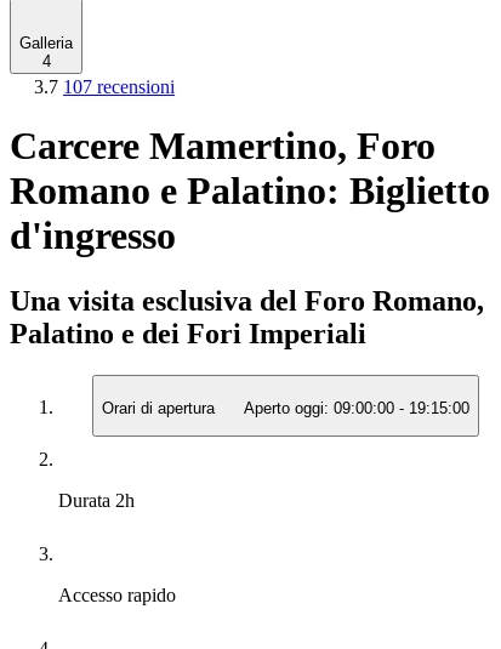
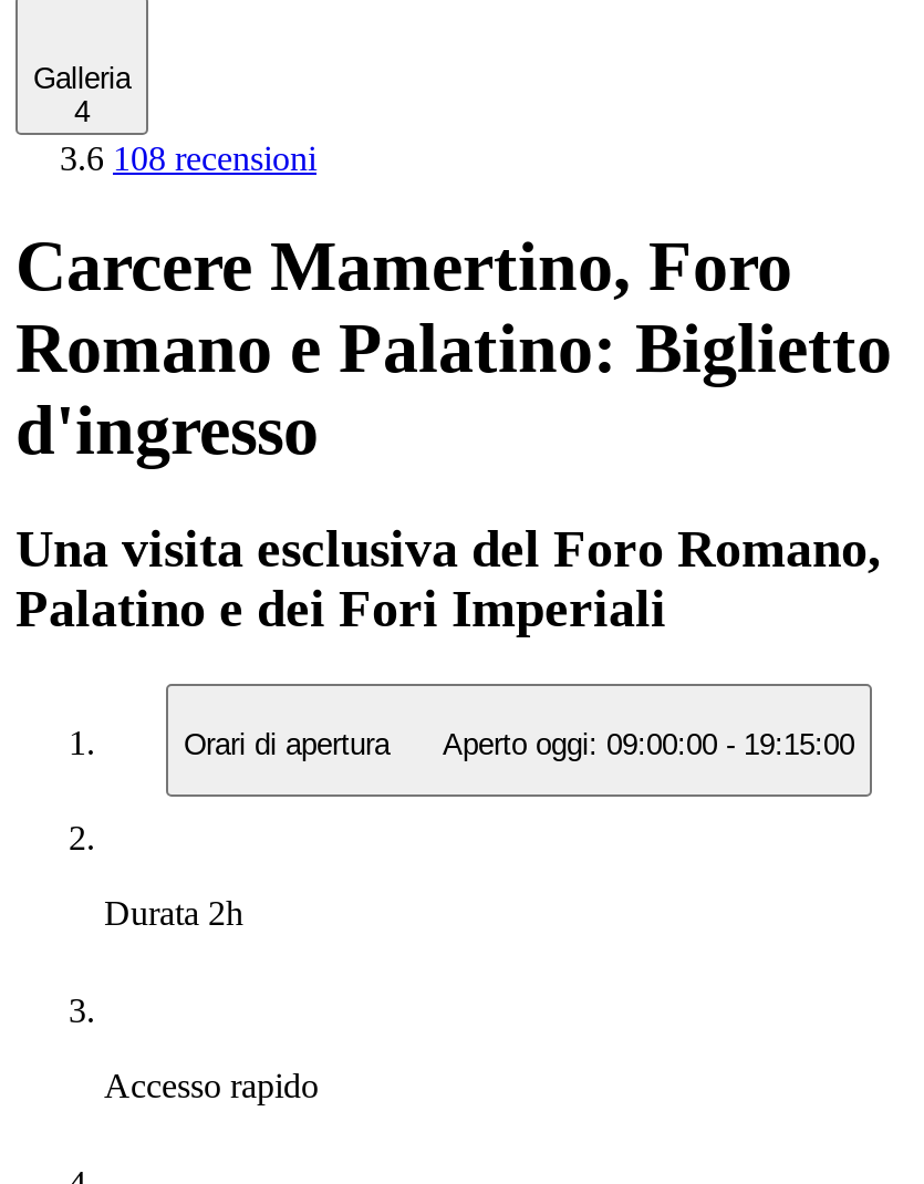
- 3.7 107 recensioni
+ 3.6 108 recensioni
